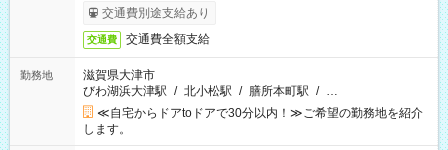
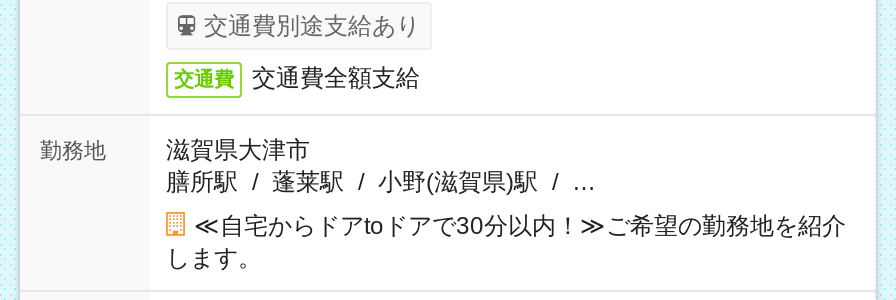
- びわ湖浜大津駅 / 北小松駅 / 膳所本町駅 / …
+ 膳所駅 / 蓬莱駅 / 小野(滋賀県)駅 / …
